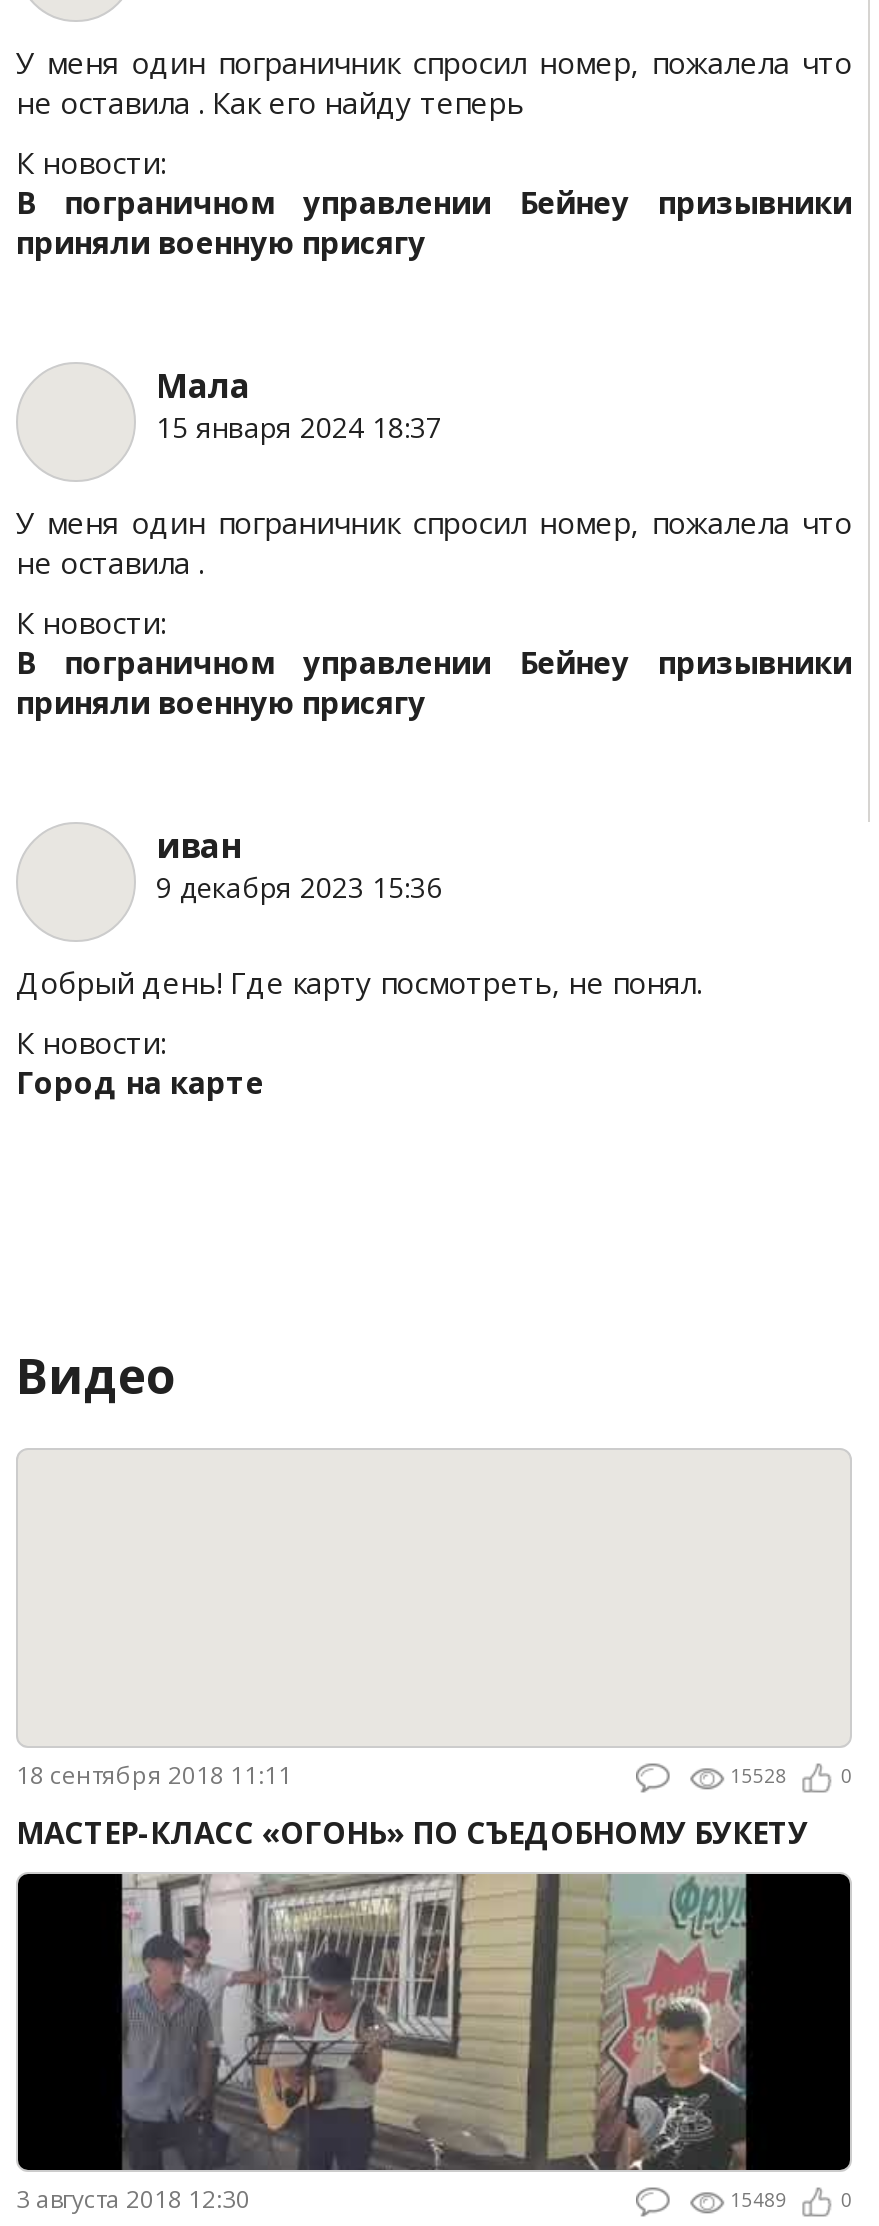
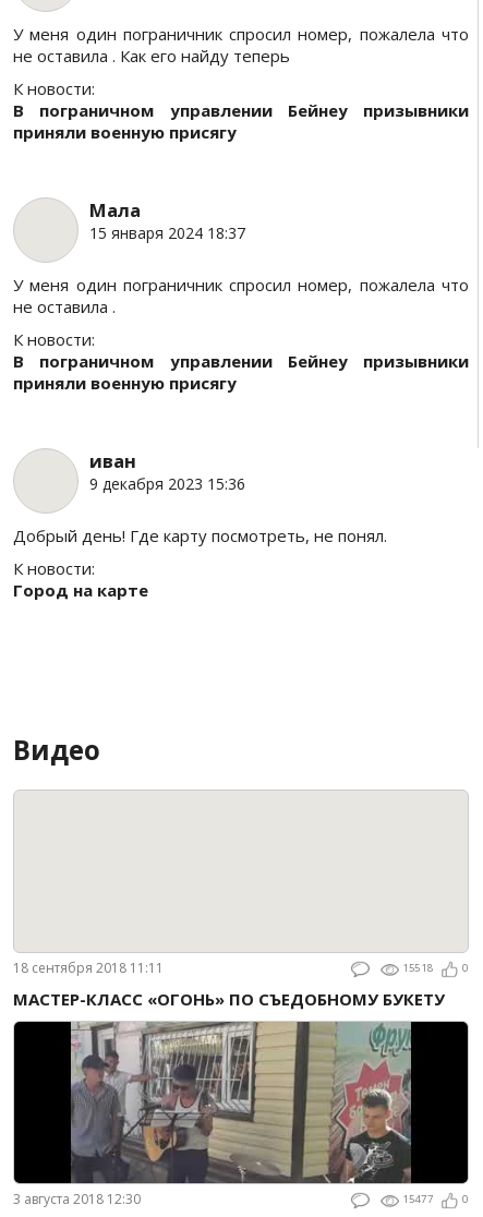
- 15528 0
+ 15518 0

- 15489 0
+ 15477 0
